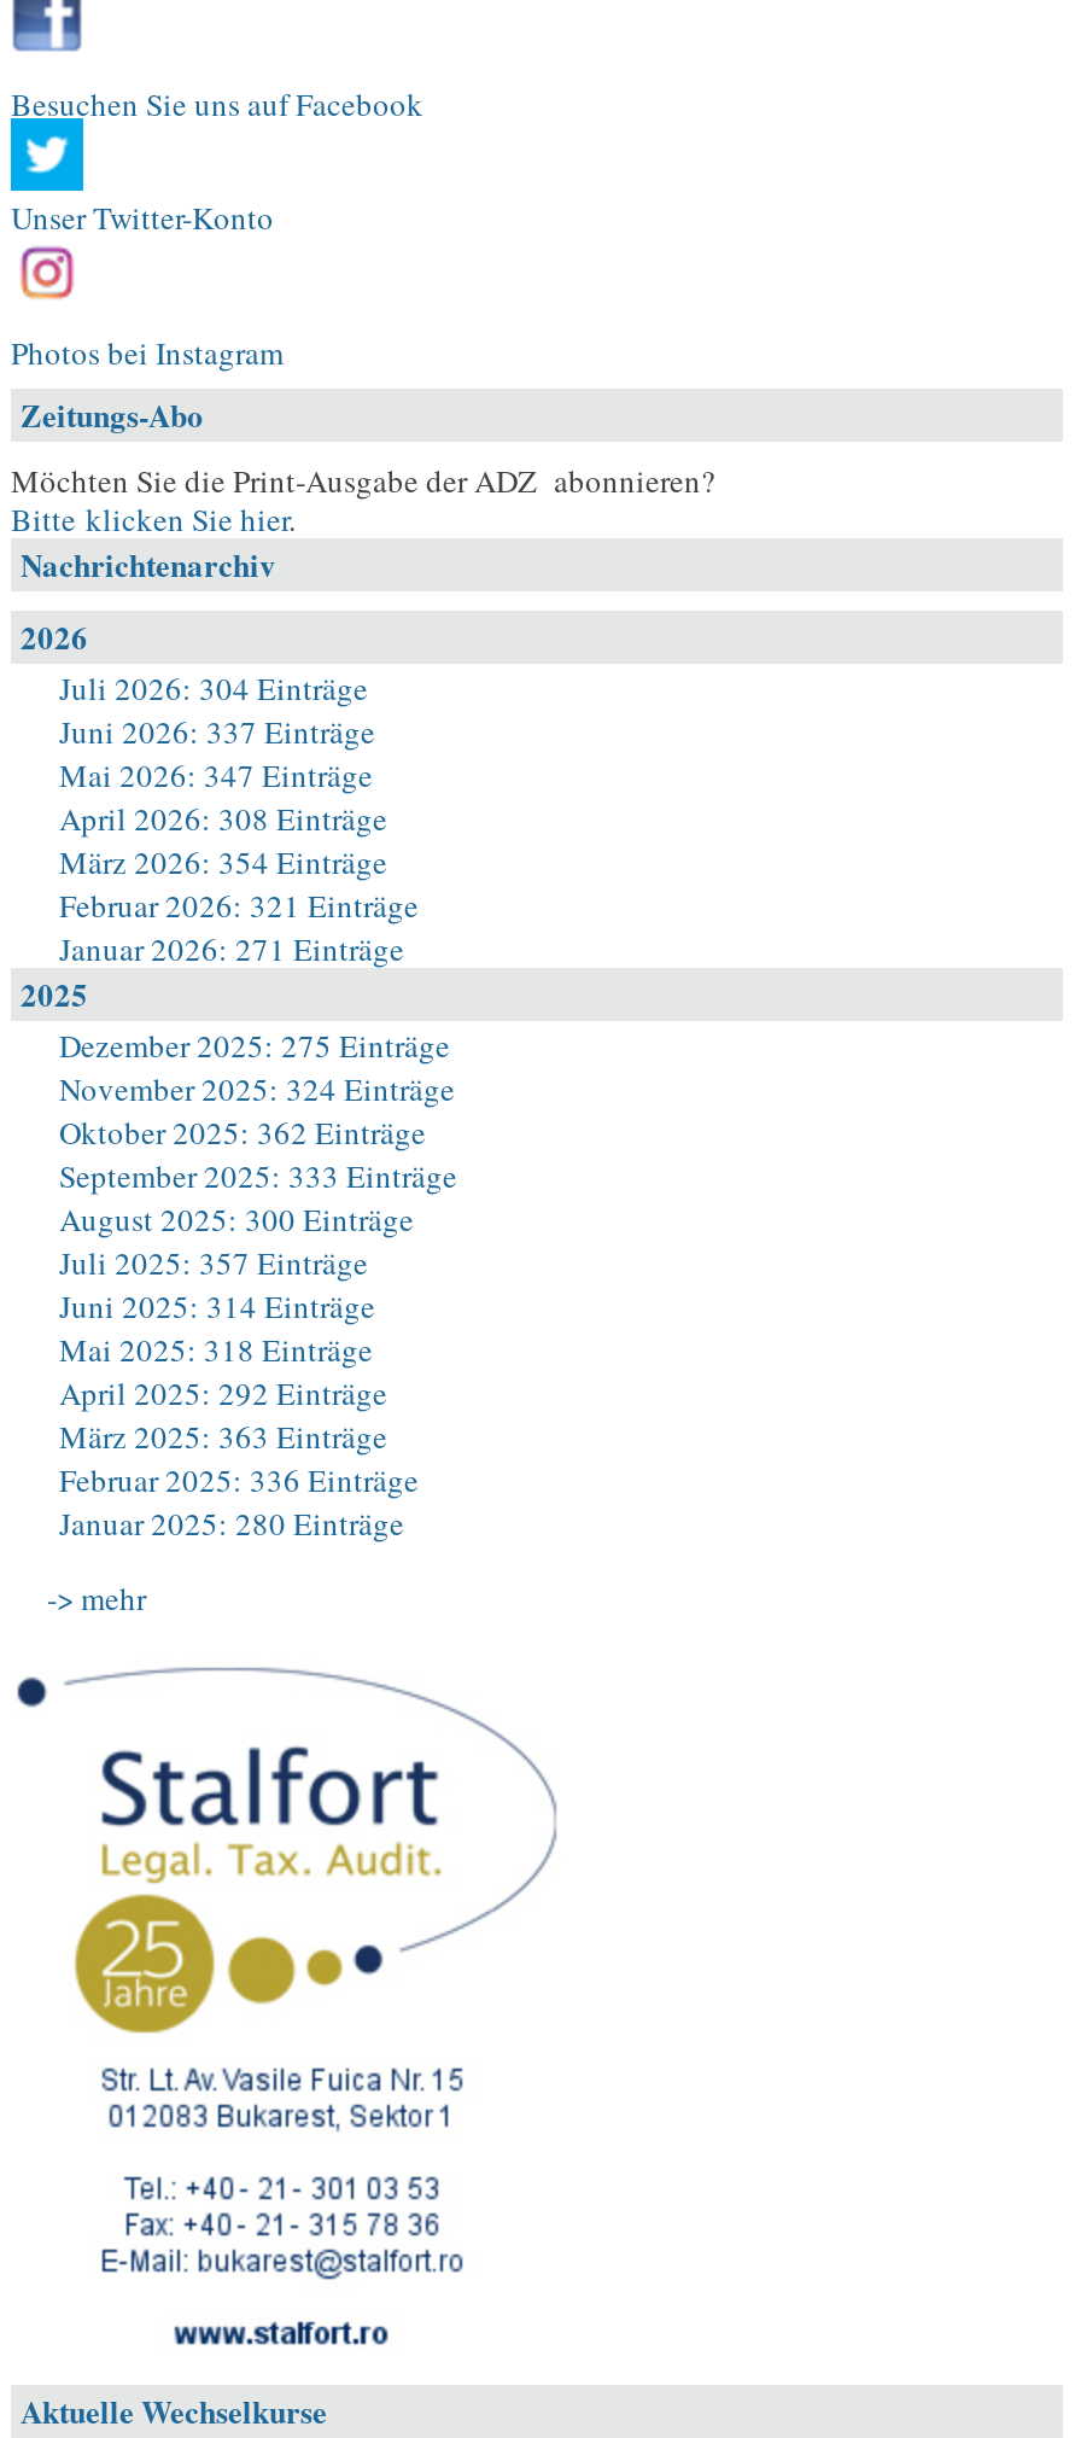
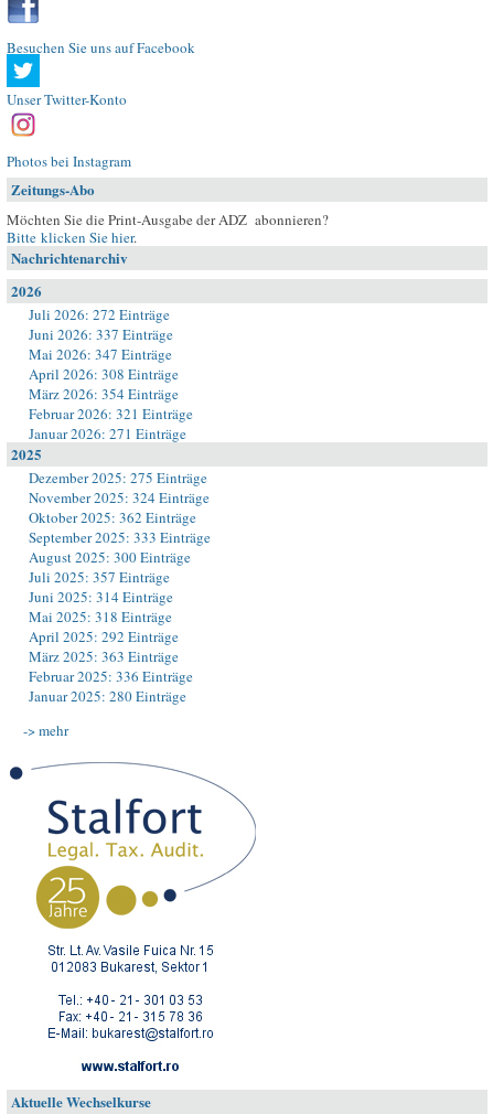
- Juli 2026: 304 Einträge
+ Juli 2026: 272 Einträge
